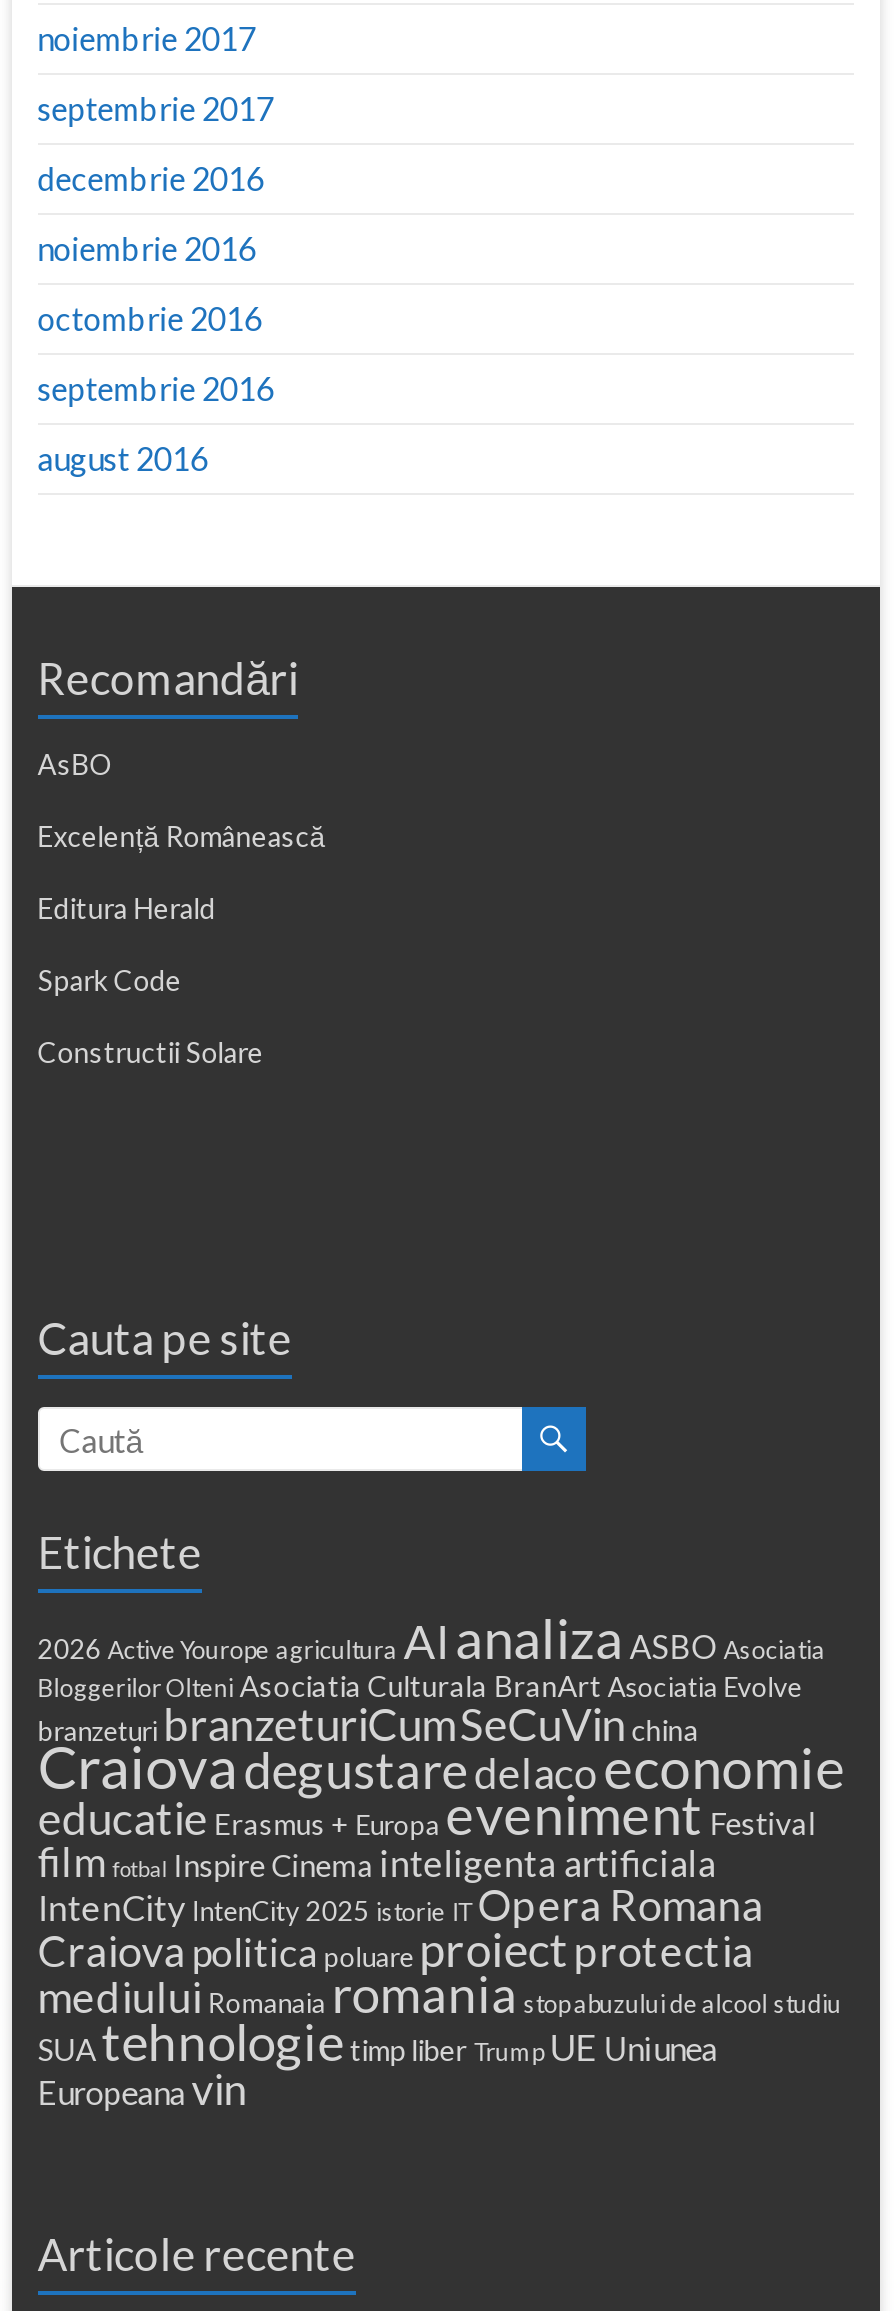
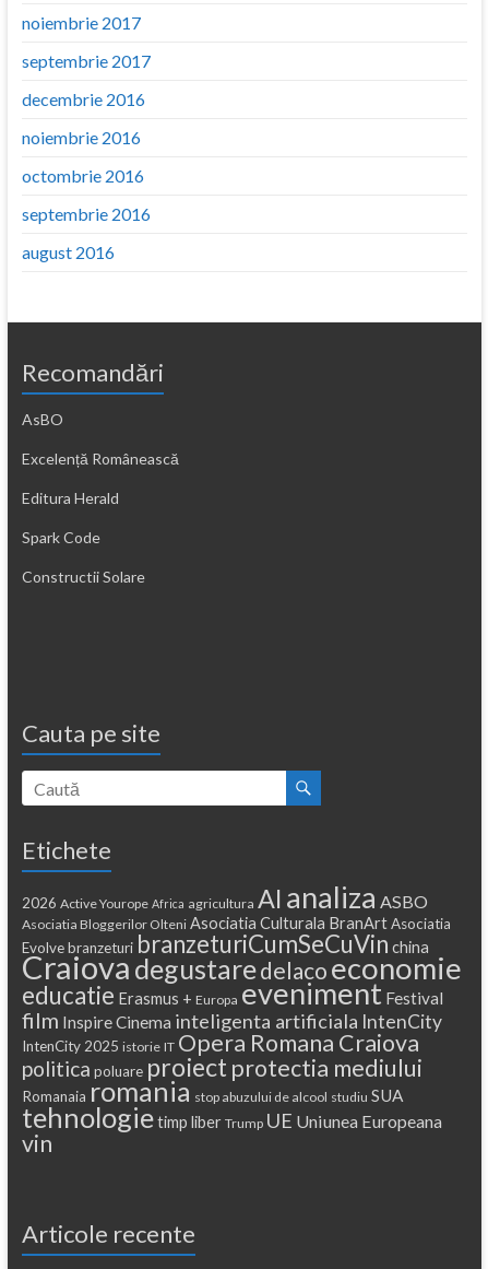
- 2026 Active Yourope agricultura AI analiza ASBO Asociatia
- Bloggerilor Olteni Asociatia Culturala BranArt Asociatia Evolve
- branzeturi branzeturiCumSeCuVin china
+ 2026 Active Yourope Africa agricultura AI analiza ASBO
+ Asociatia Bloggerilor Olteni Asociatia Culturala BranArt Asociatia
+ Evolve branzeturi branzeturiCumSeCuVin china

- film fotbal Inspire Cinema inteligenta artificiala
- IntenCity IntenCity 2025 istorie IT Opera Romana
- Craiova politica poluare proiect protectia
- mediului Romanaia romania stop abuzului de alcool studiu
- SUA tehnologie timp liber Trump UE Uniunea
- Europeana vin
+ film Inspire Cinema inteligenta artificiala IntenCity
+ IntenCity 2025 istorie IT Opera Romana Craiova
+ politica poluare proiect protectia mediului
+ Romanaia romania stop abuzului de alcool studiu SUA
+ tehnologie timp liber Trump UE Uniunea Europeana
+ vin
